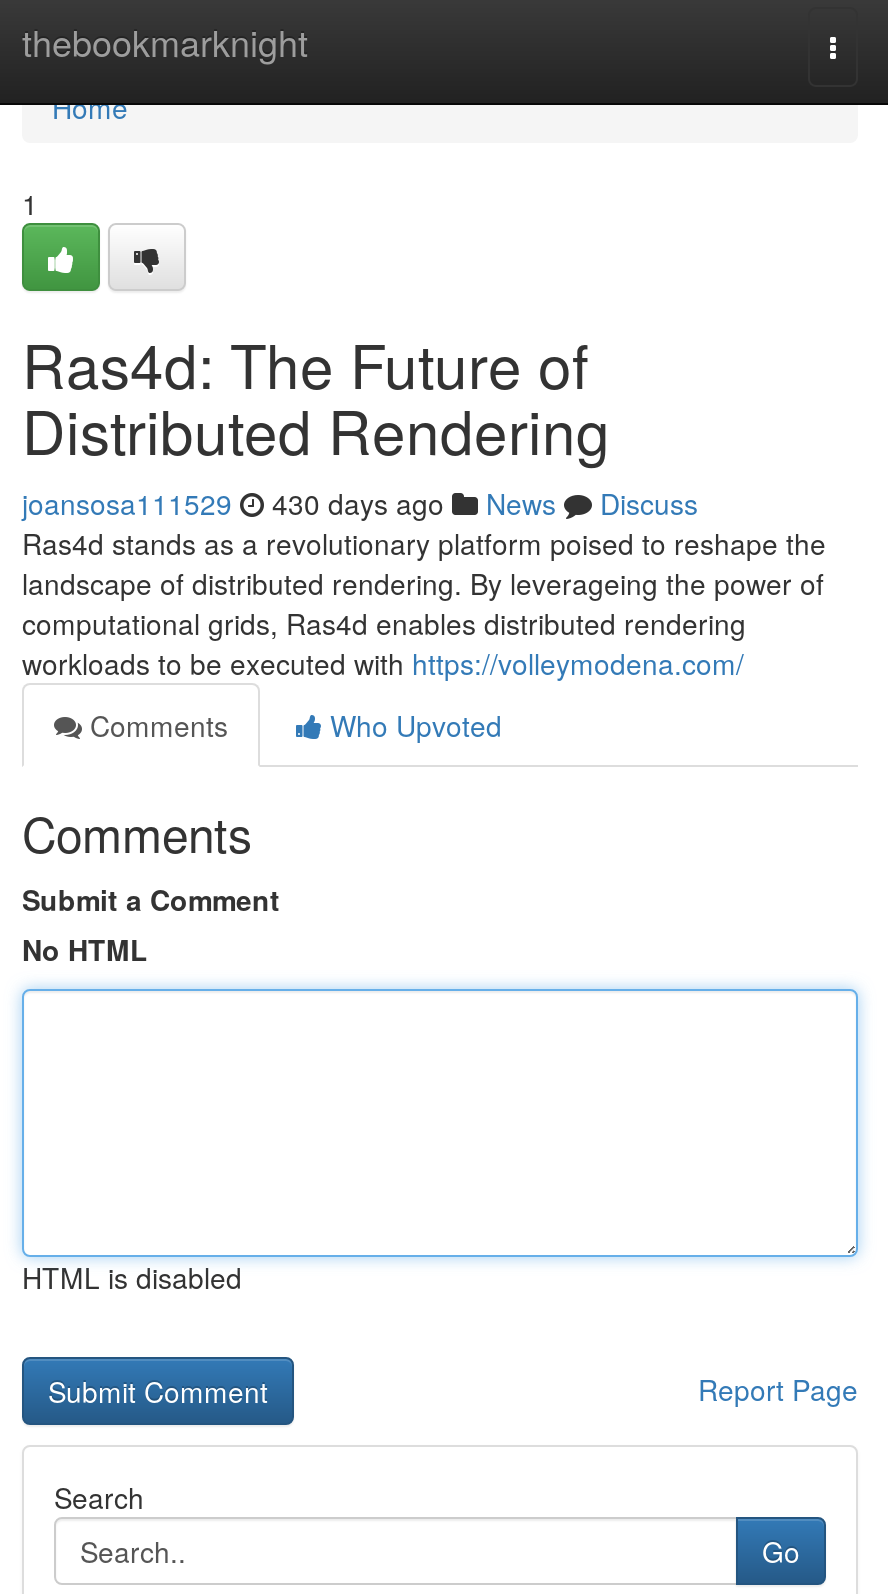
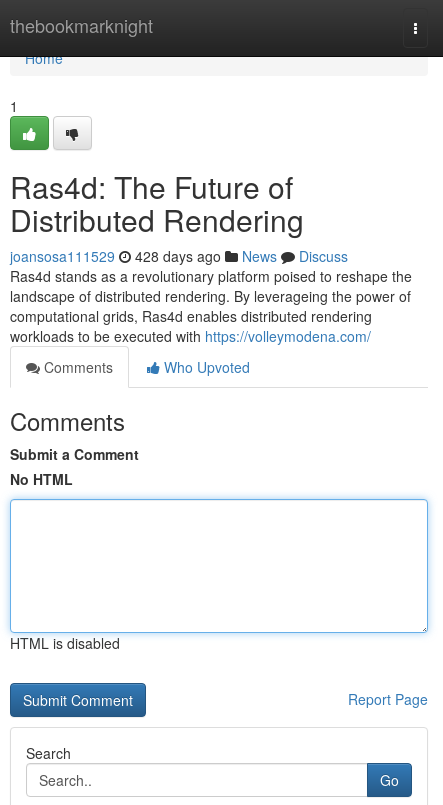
- joansosa111529 430 days ago News Discuss
+ joansosa111529 428 days ago News Discuss
